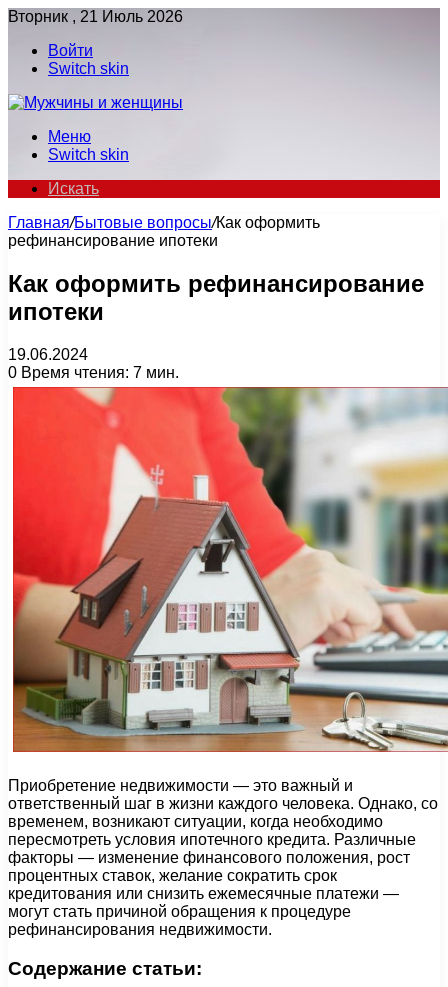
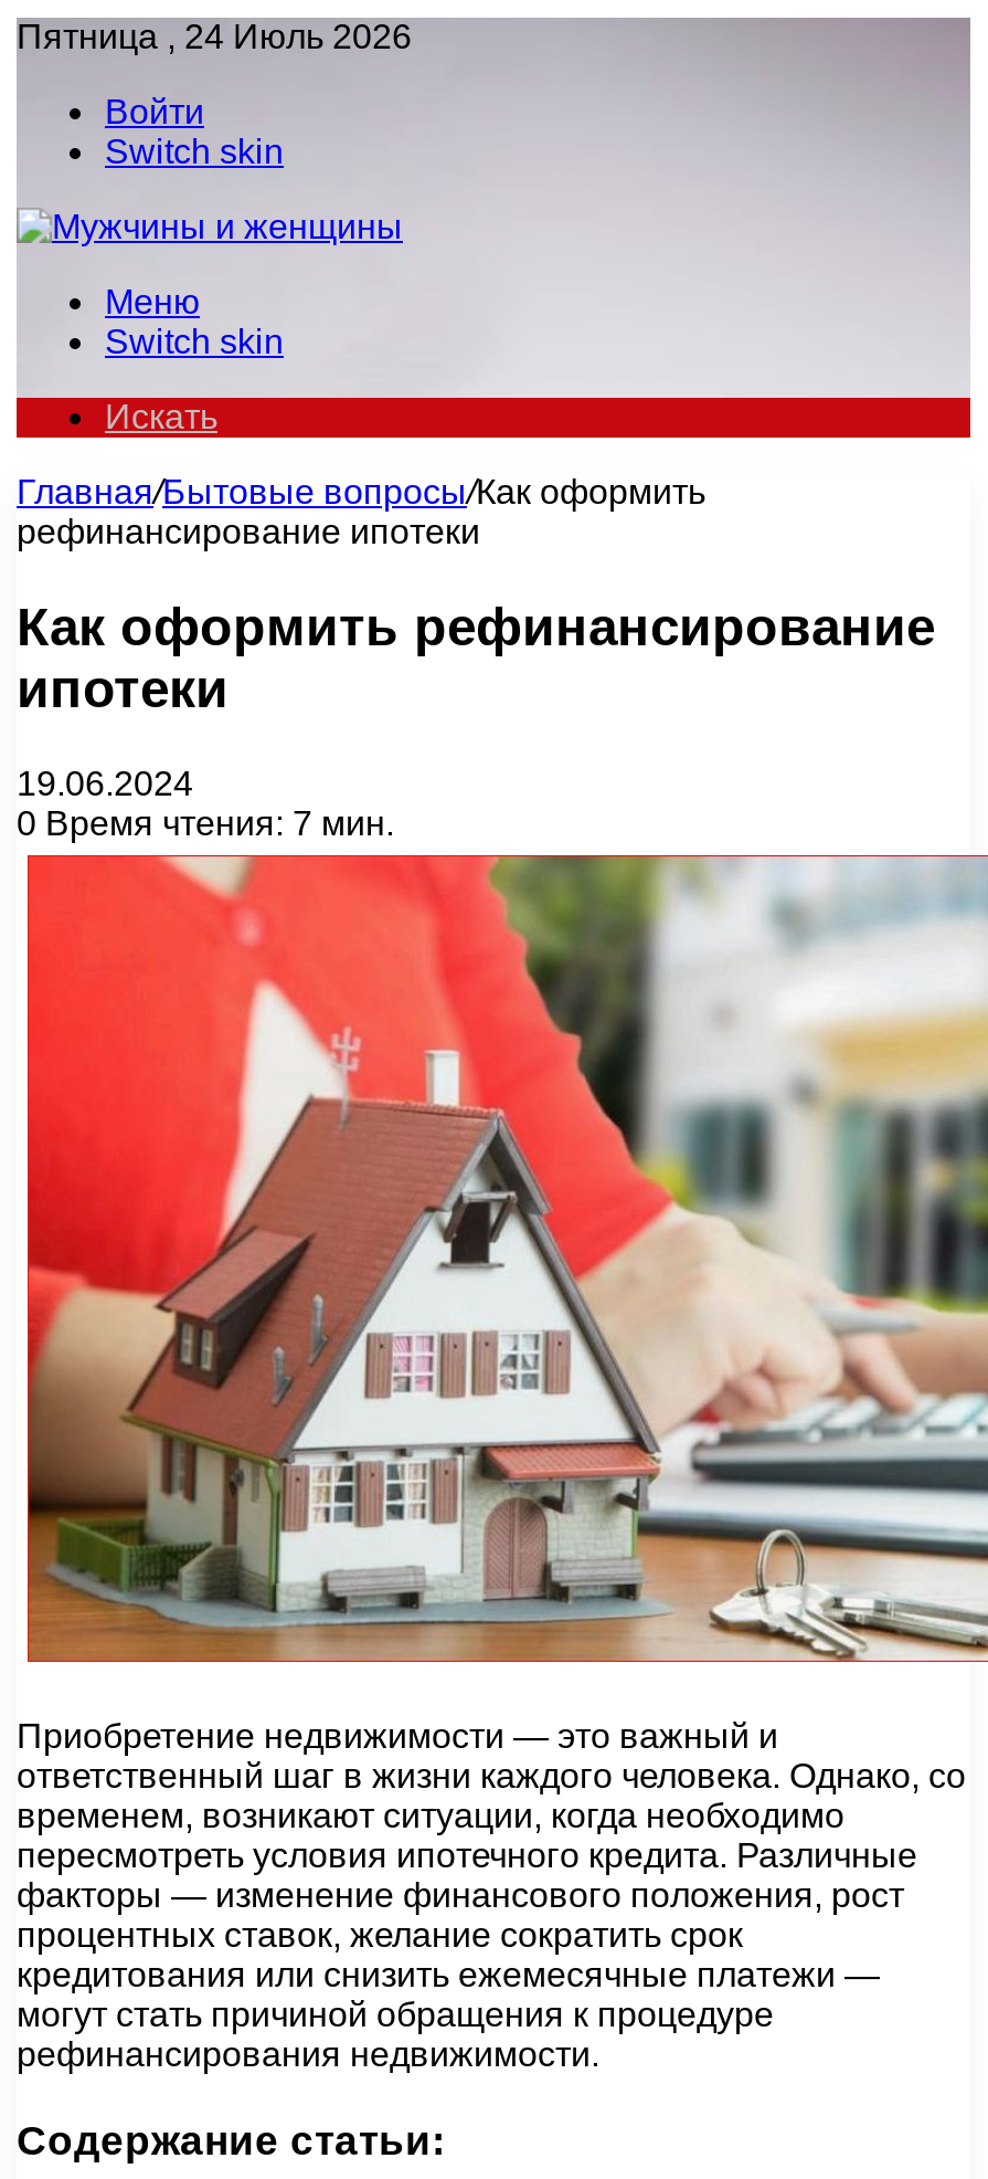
- Вторник , 21 Июль 2026
+ Пятница , 24 Июль 2026
